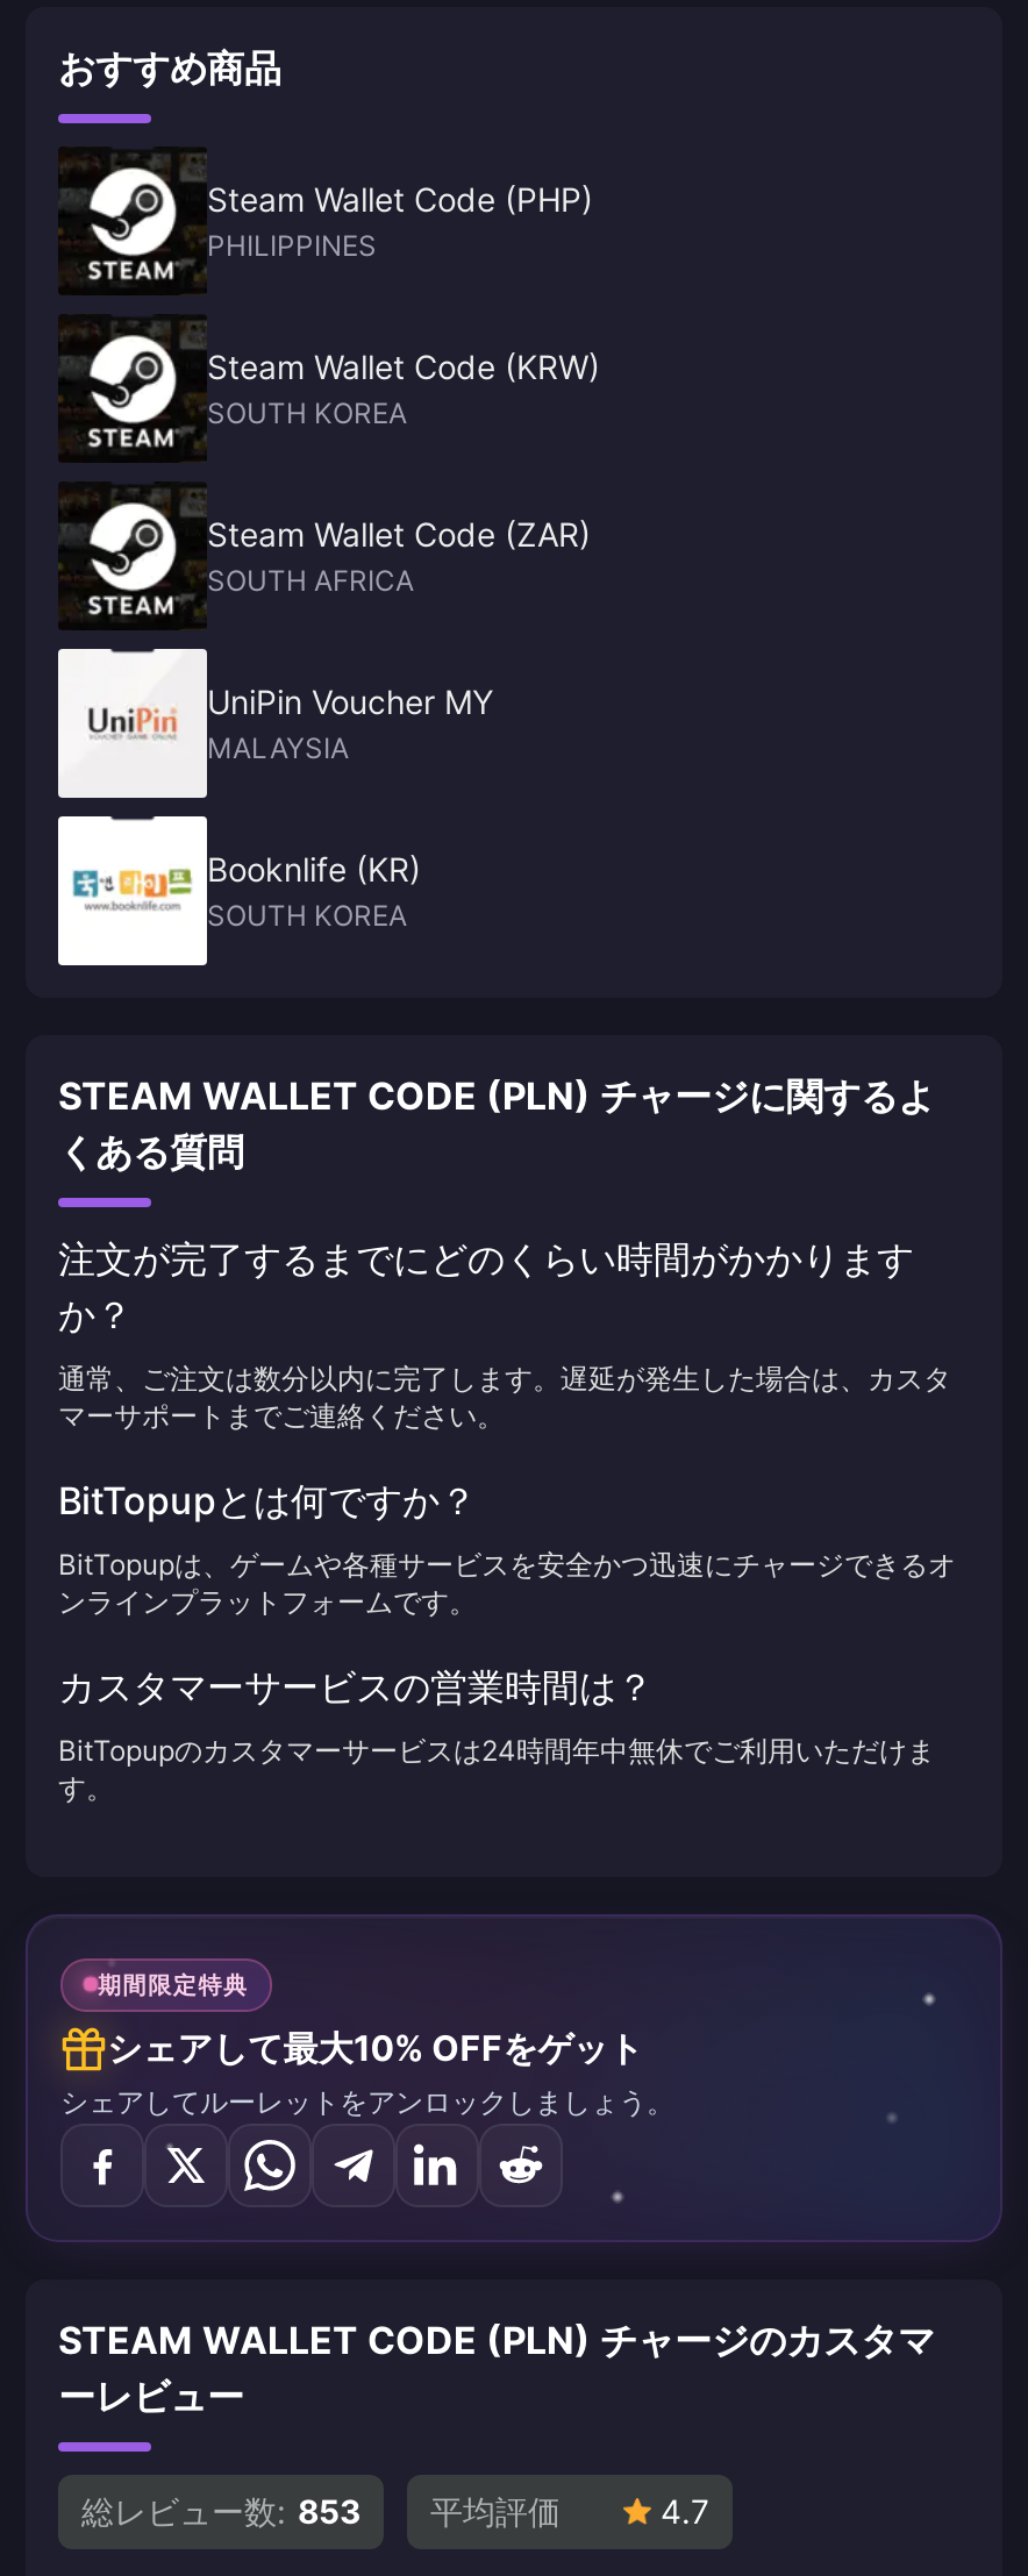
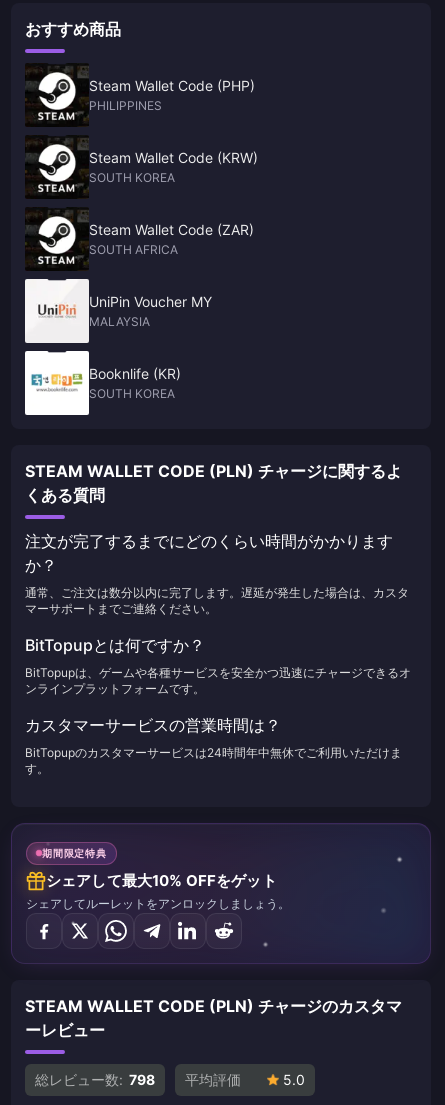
- 総レビュー数: 853
+ 総レビュー数: 798

- 4.7
+ 5.0
